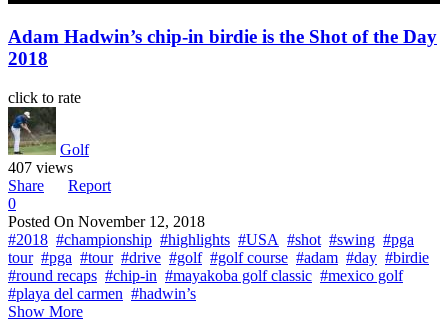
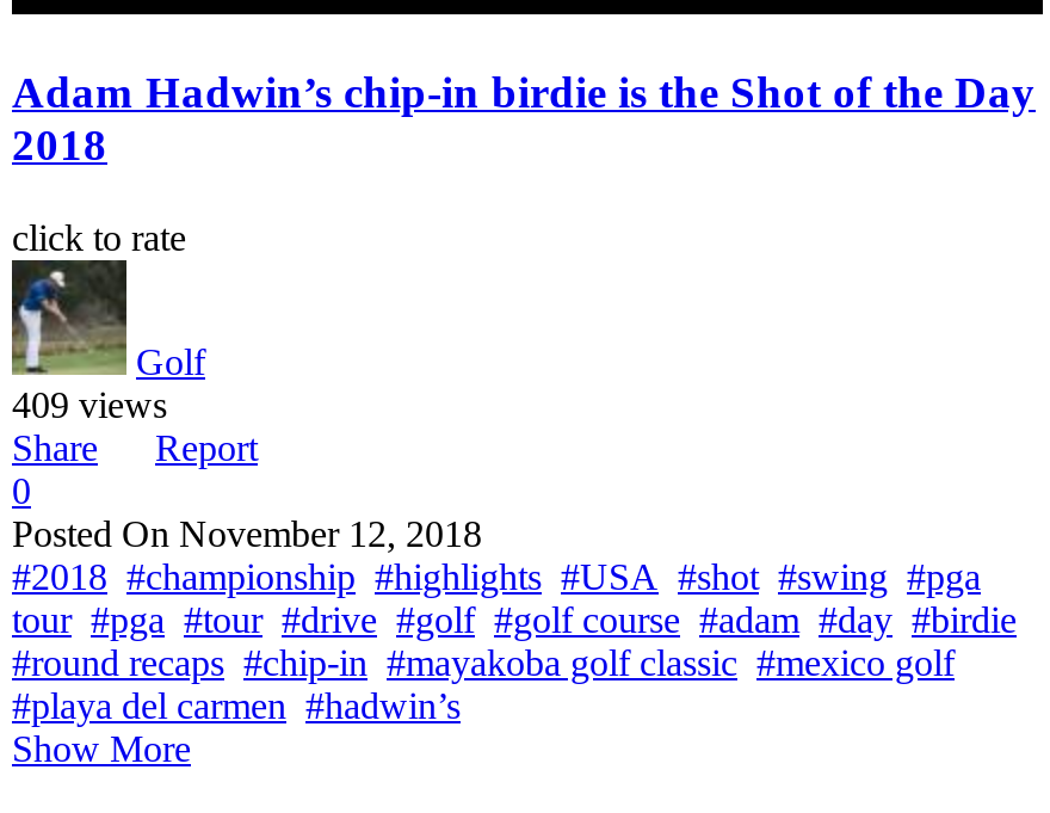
- 407 views
+ 409 views
